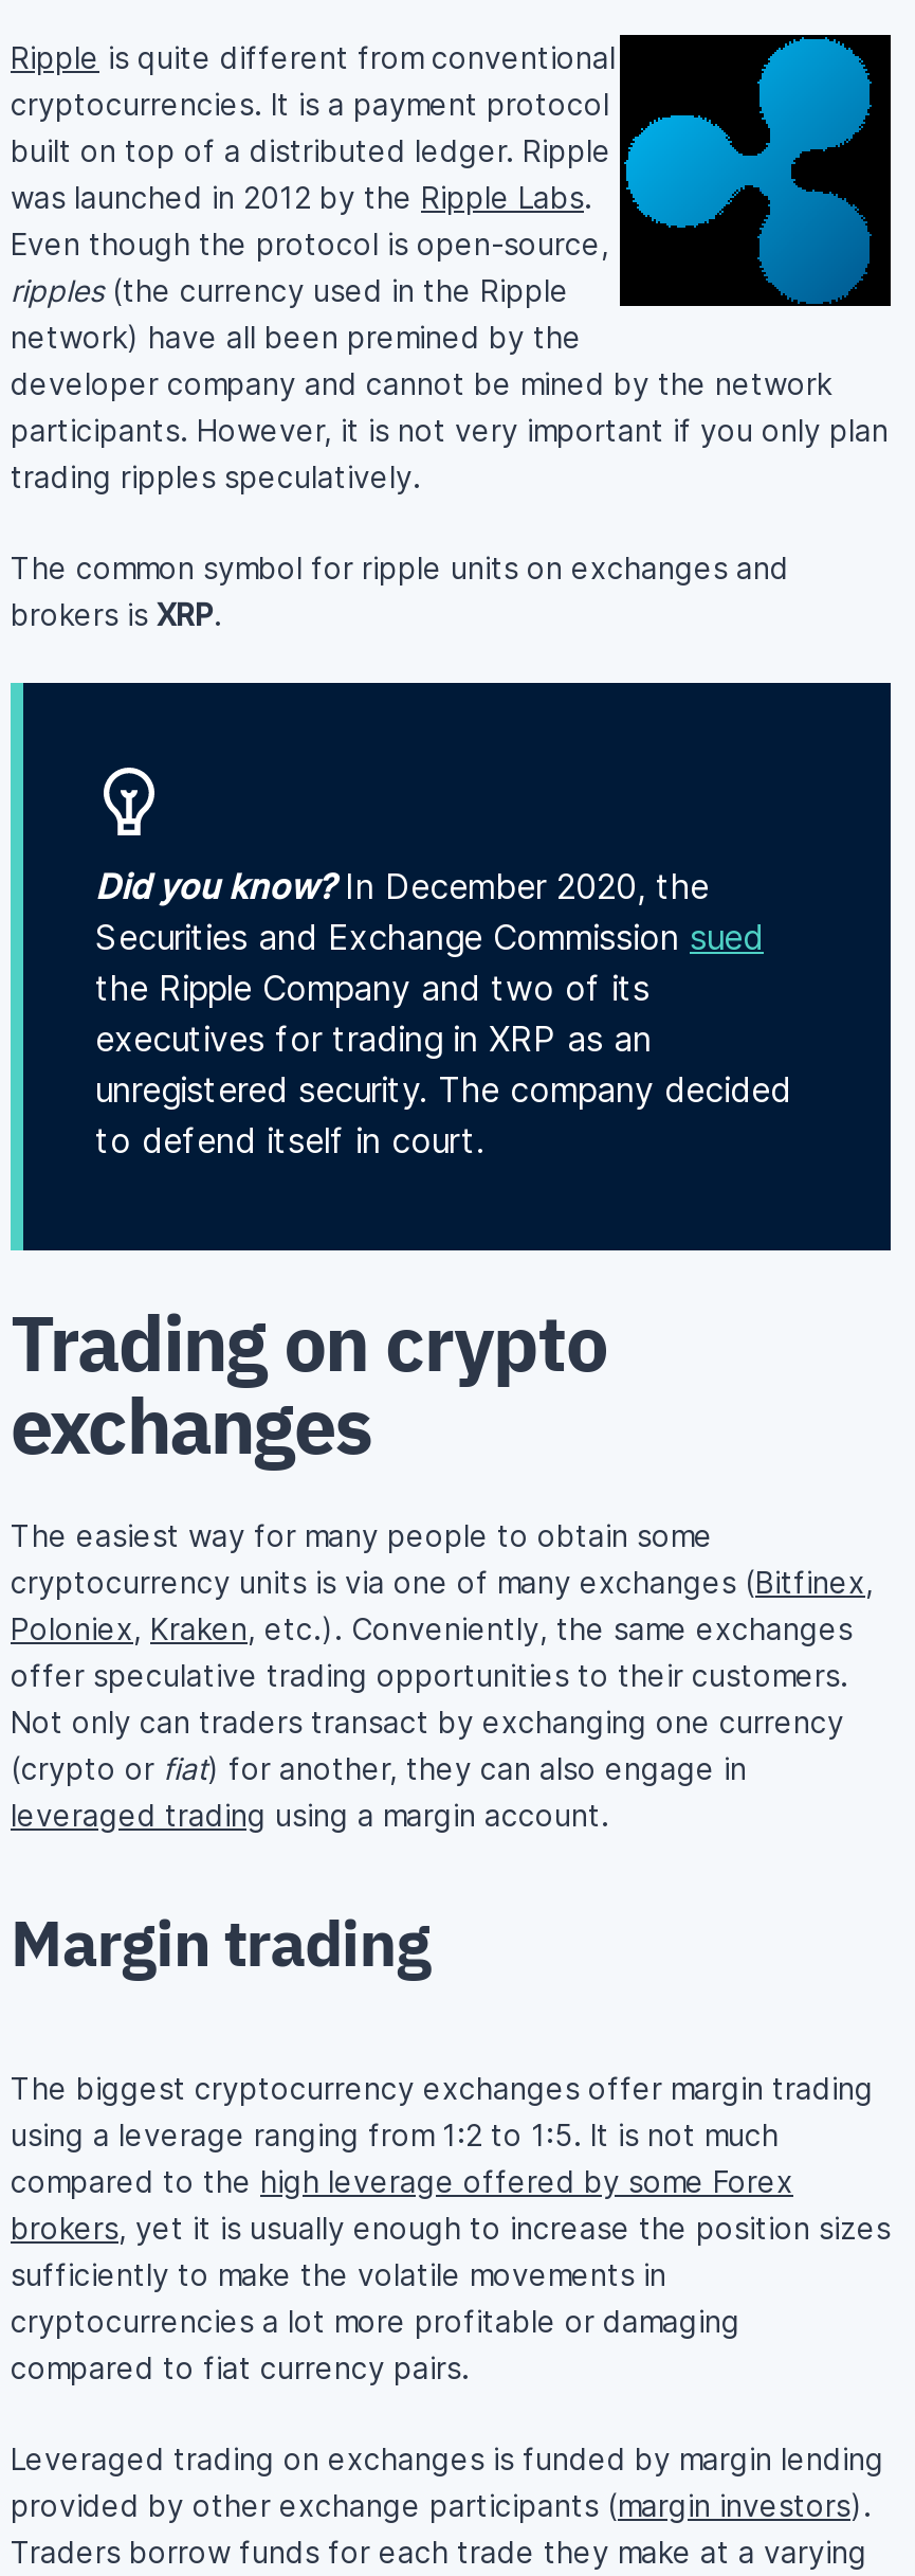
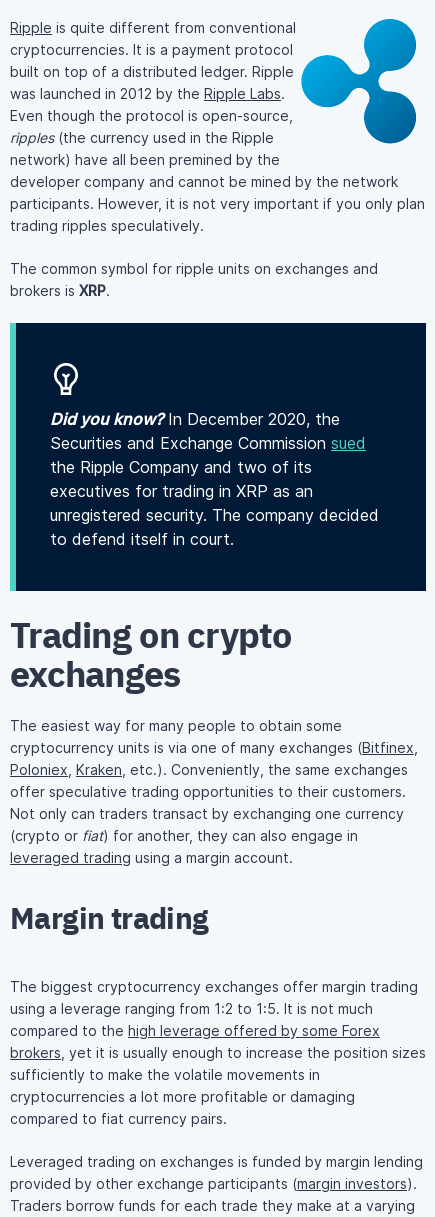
- [image]
+ [image]
